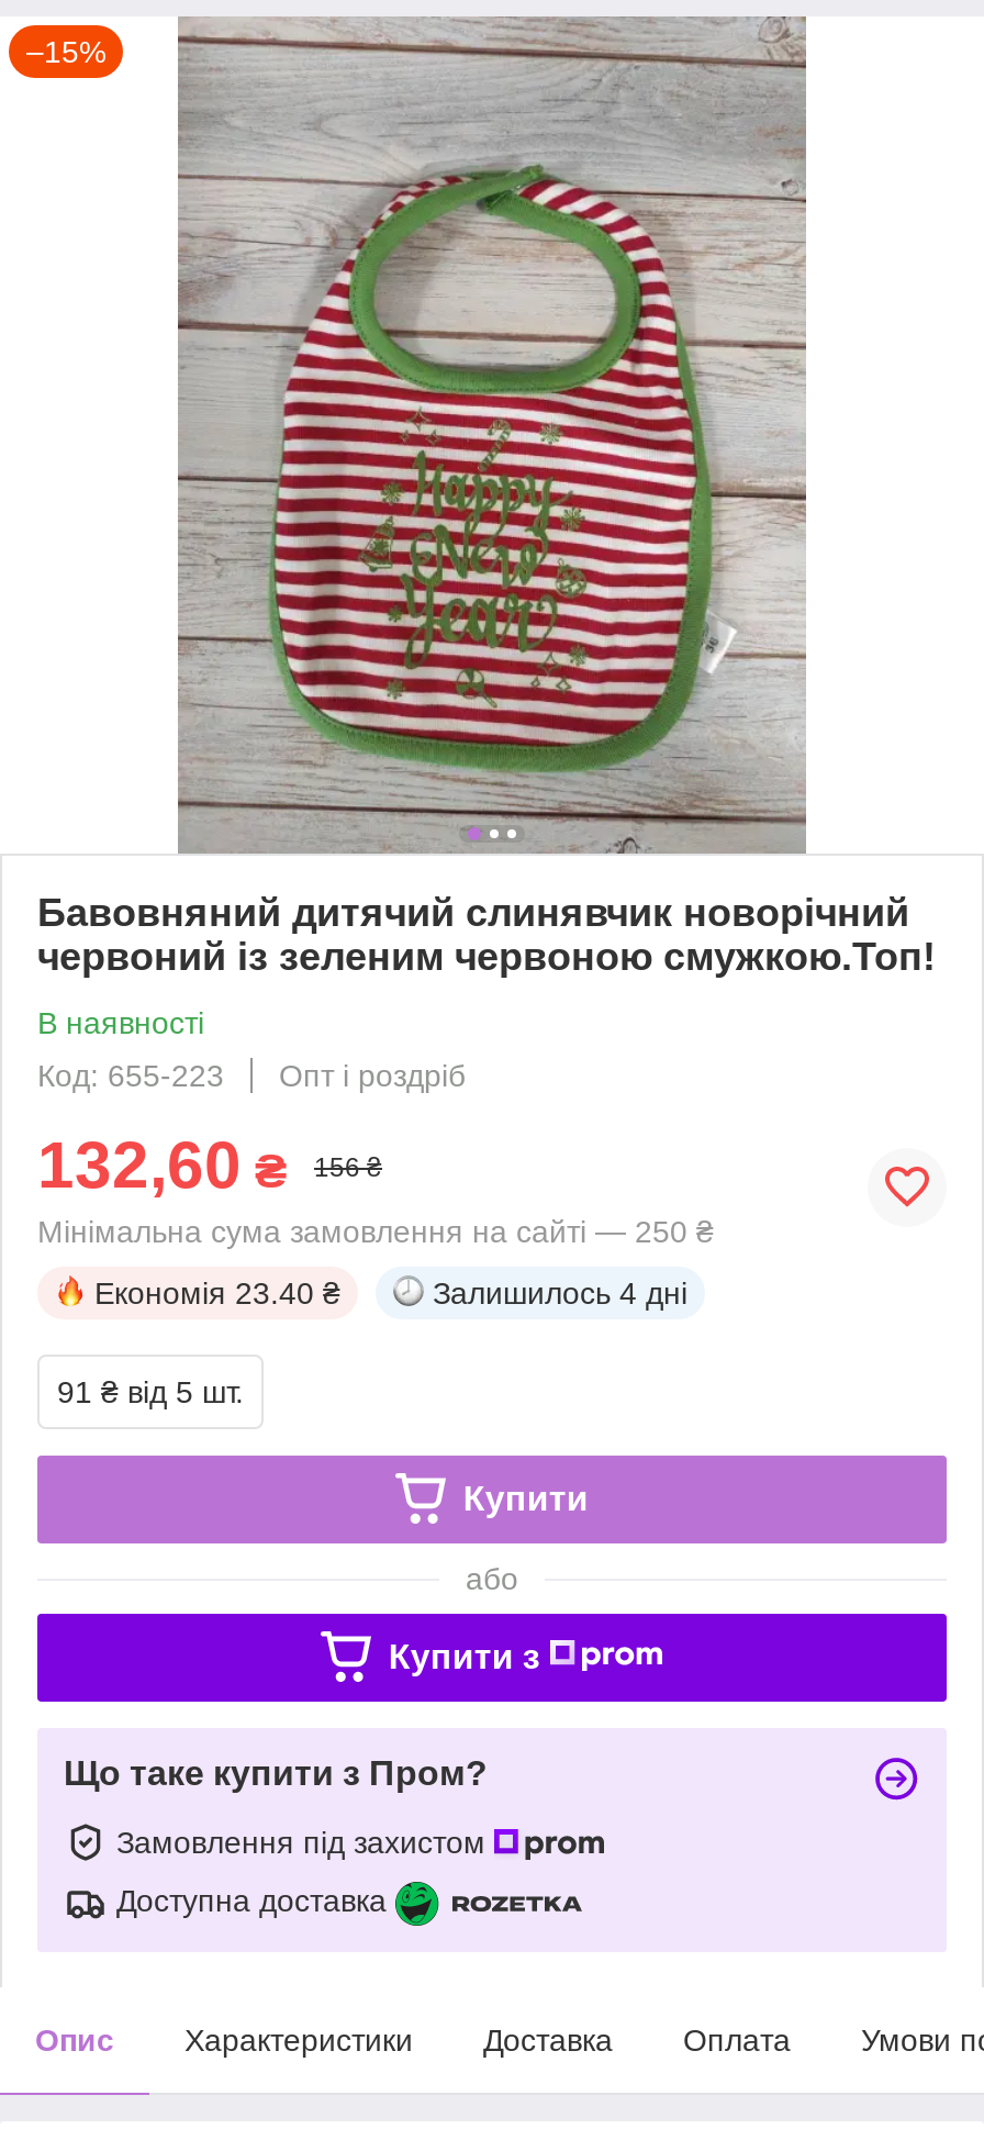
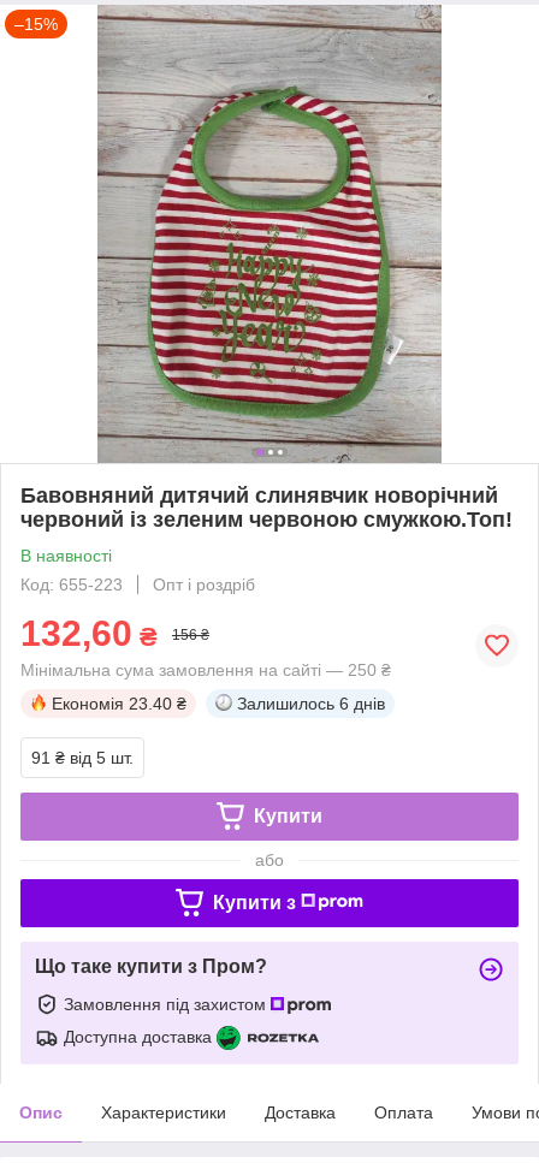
- Залишилось 4 дні
+ Залишилось 6 днів
